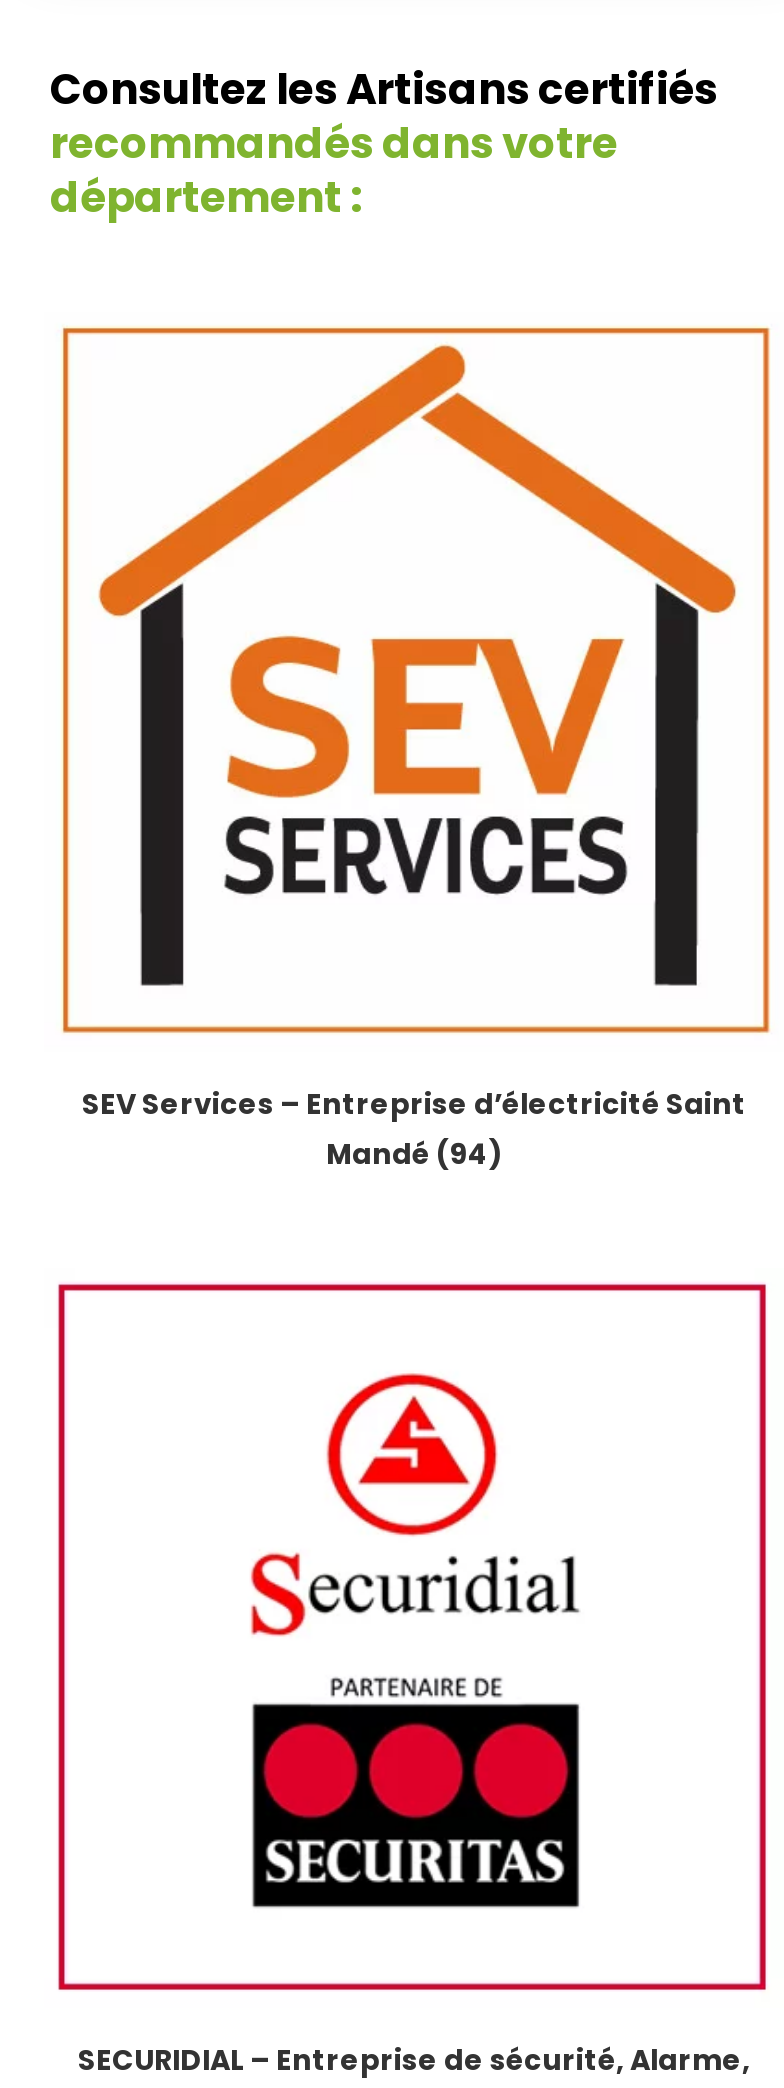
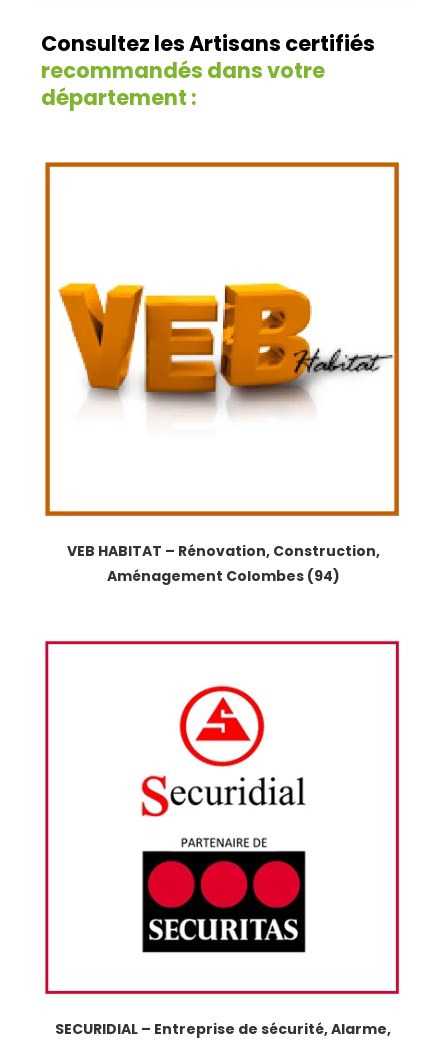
- [image]
- SEV Services – Entreprise d’électricité Saint
- Mandé (94)
+ [image]
+ VEB HABITAT – Rénovation, Construction,
+ Aménagement Colombes (94)
